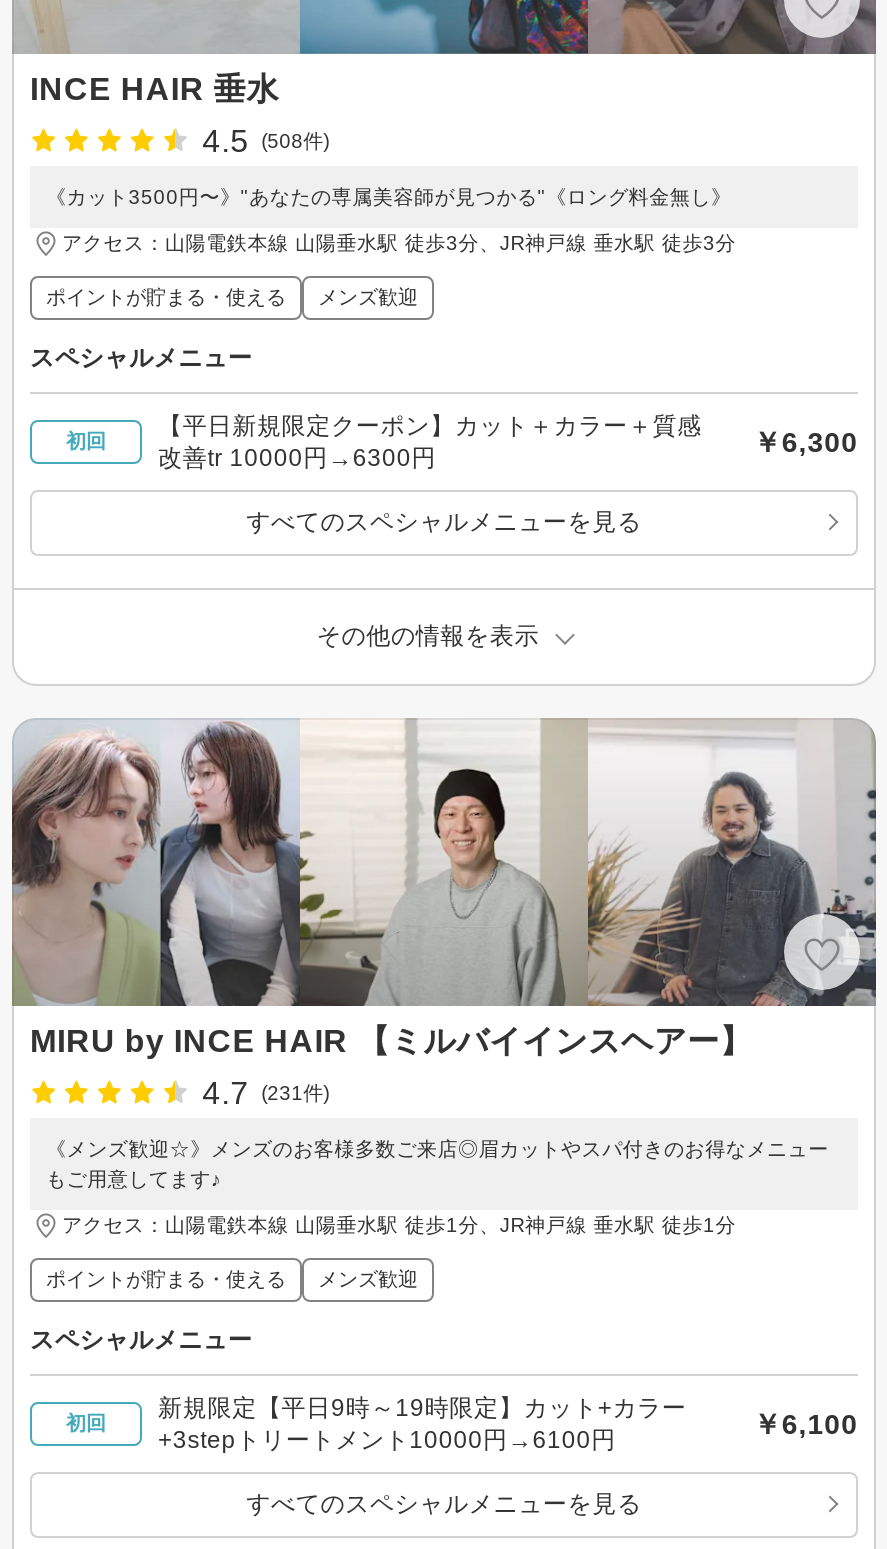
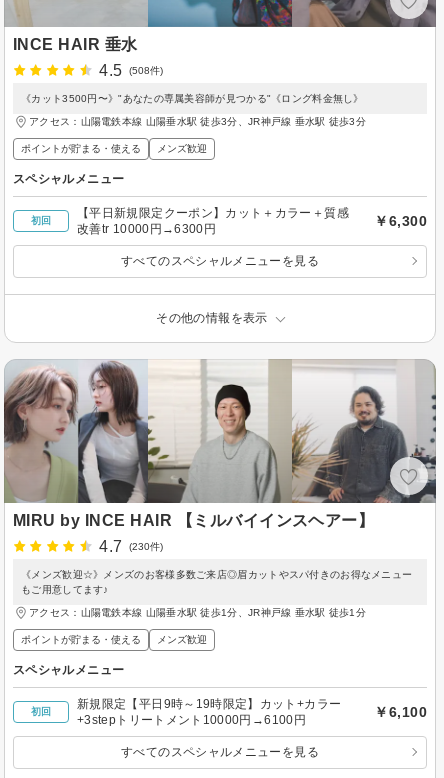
- 4.7 (231件)
+ 4.7 (230件)
